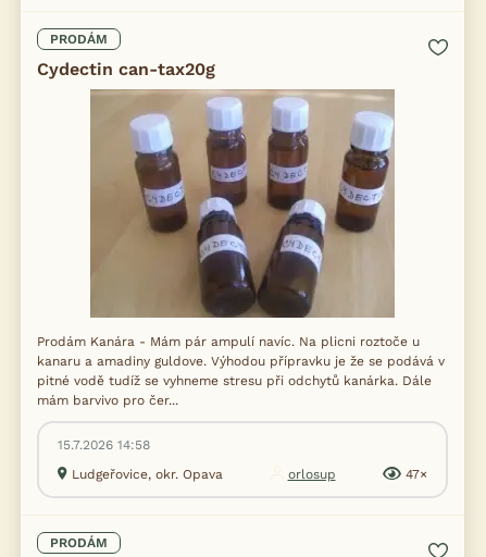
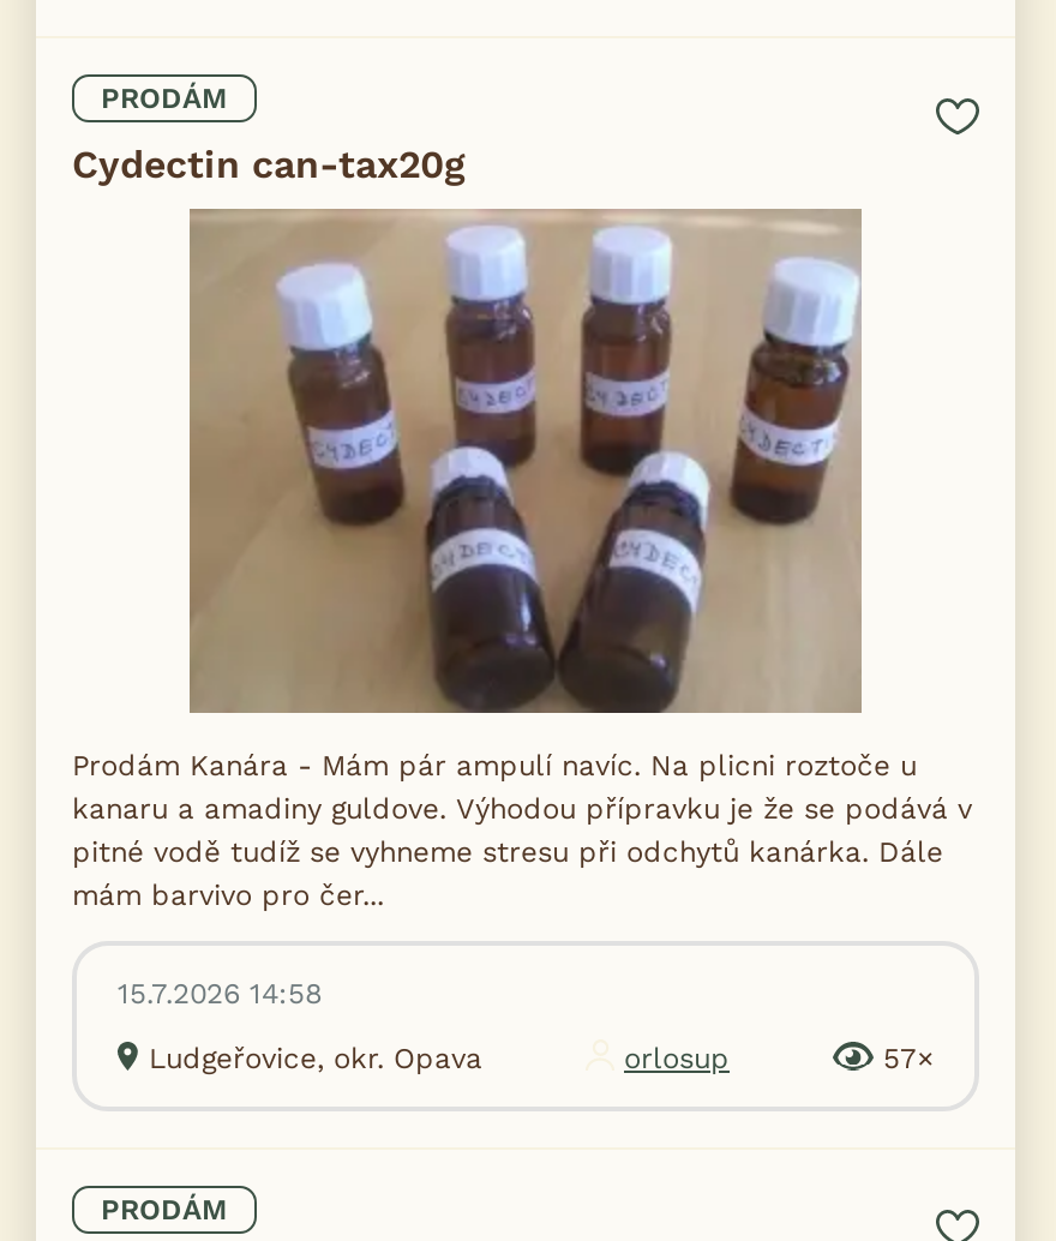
- 47×
+ 57×
